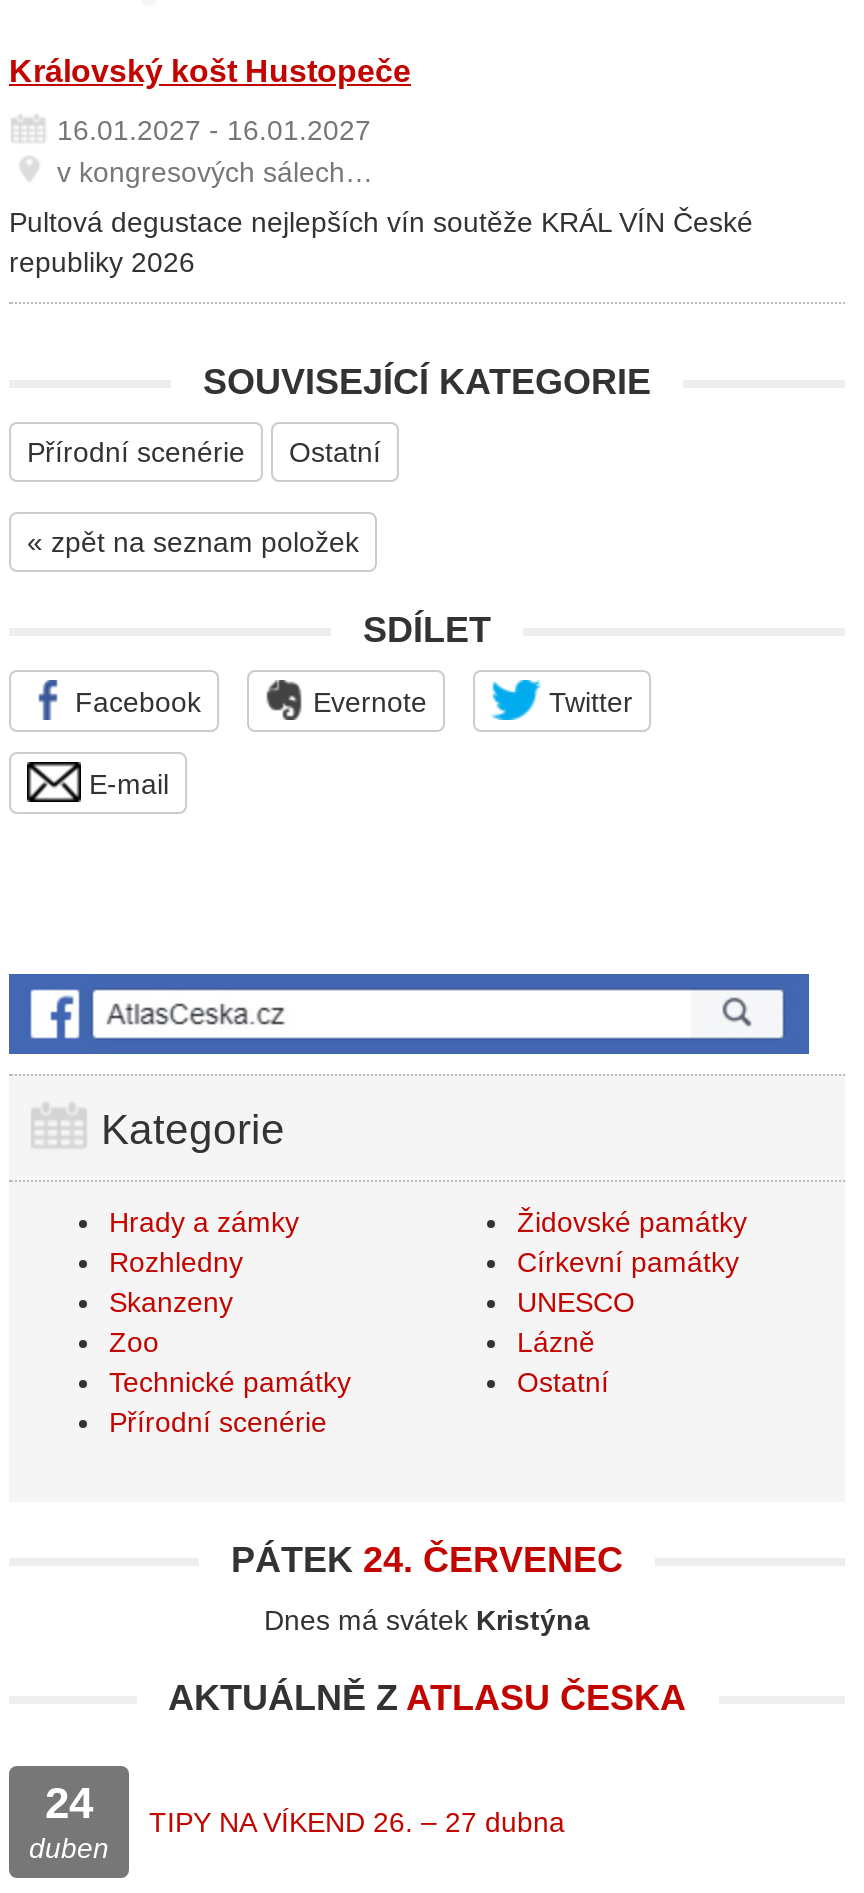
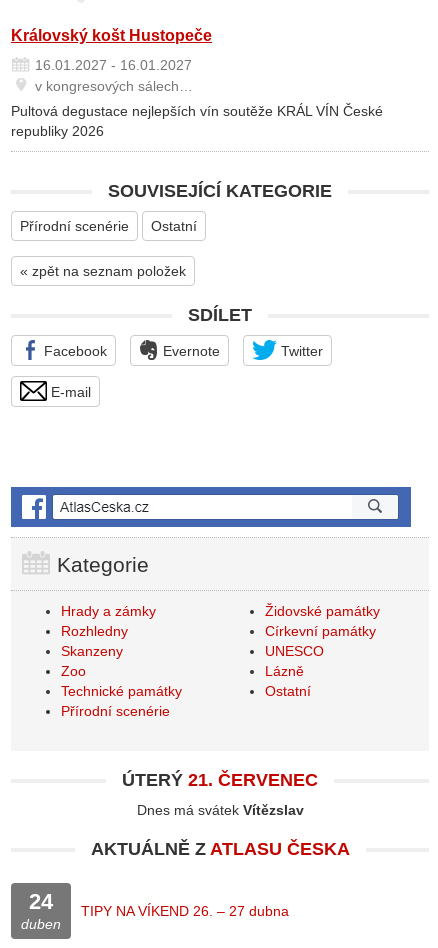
- PÁTEK 24. ČERVENEC
+ ÚTERÝ 21. ČERVENEC

- Dnes má svátek Kristýna
+ Dnes má svátek Vítězslav
